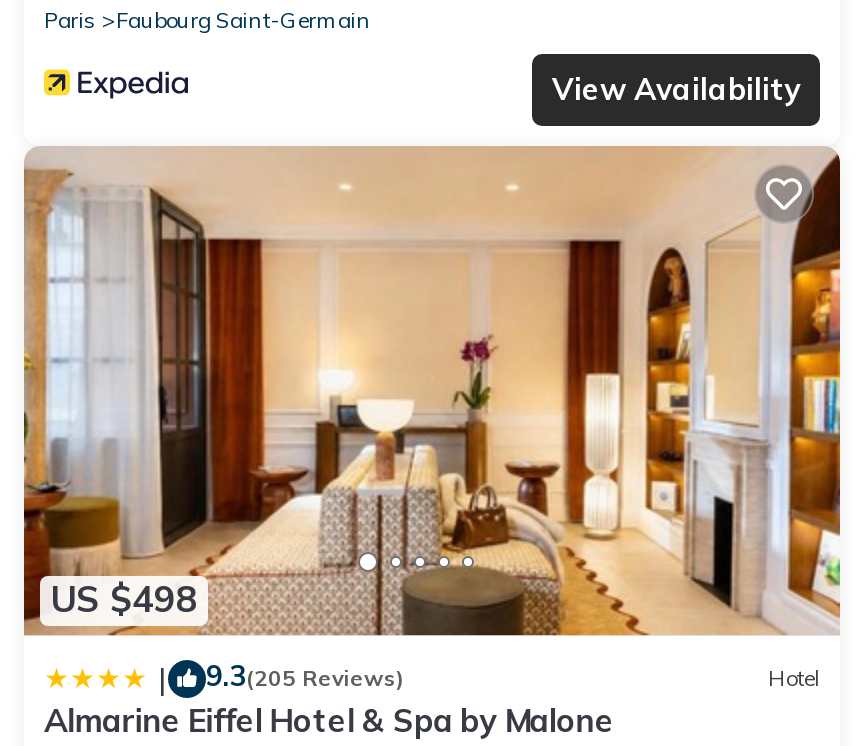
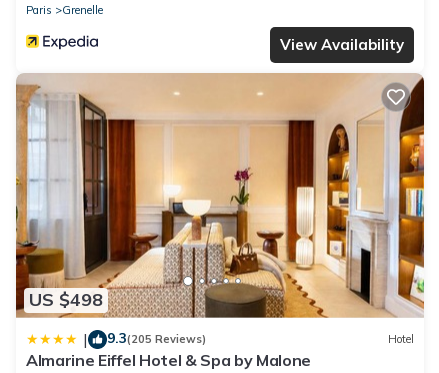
- Faubourg Saint-Germain
+ Grenelle
